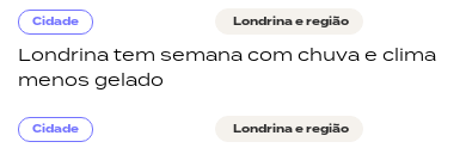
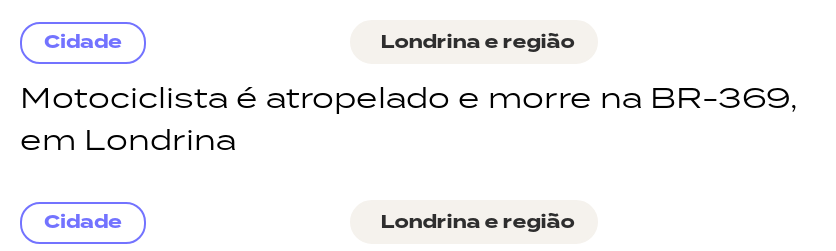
- Londrina tem semana com chuva e clima
- menos gelado
+ Motociclista é atropelado e morre na BR-369,
+ em Londrina
